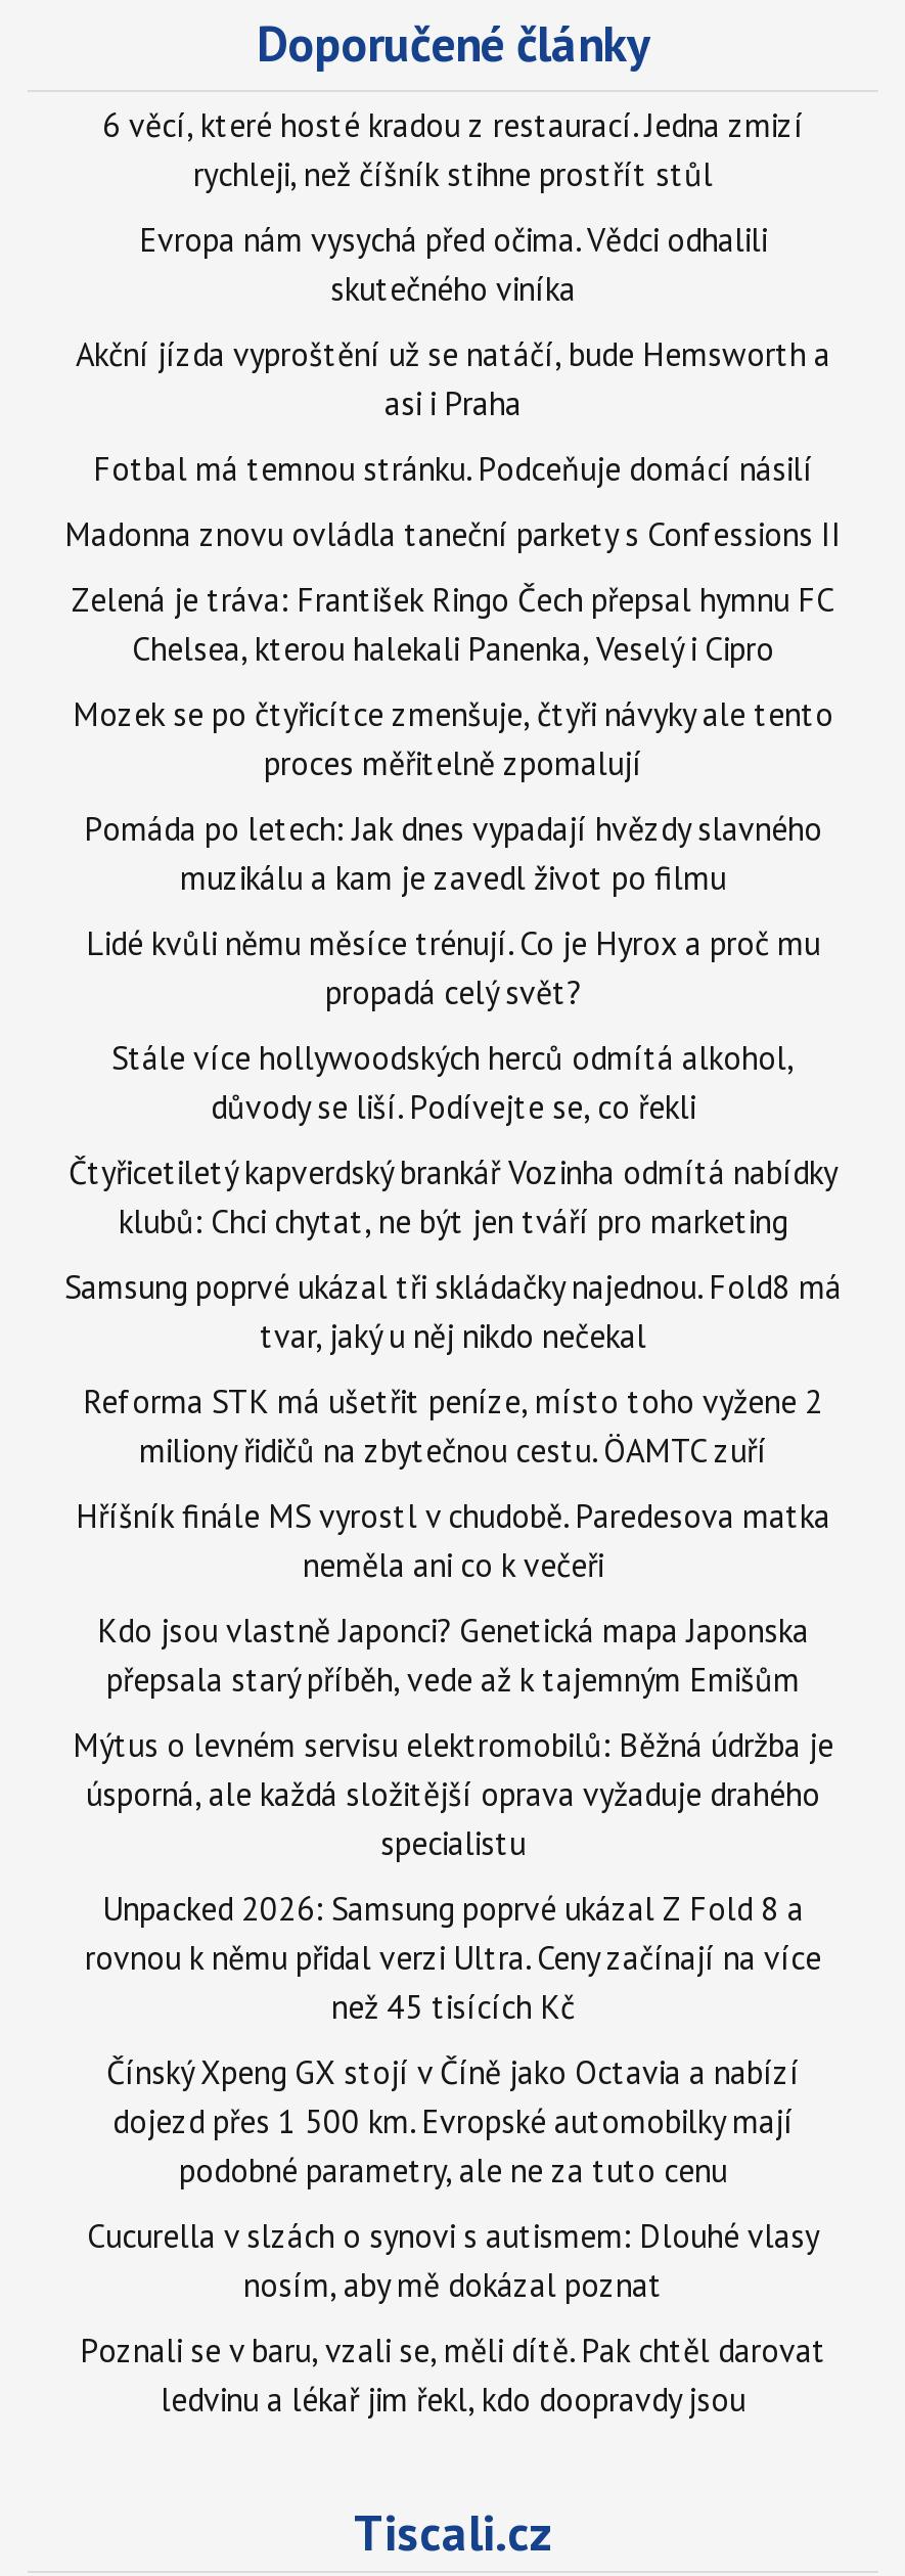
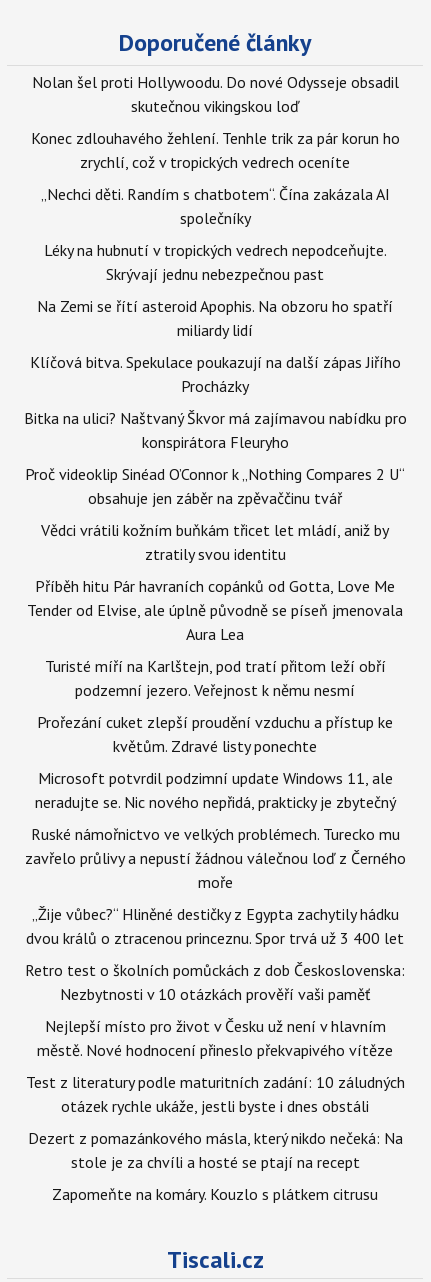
- 6 věcí, které hosté kradou z restaurací. Jedna zmizí
- rychleji, než číšník stihne prostřít stůl
+ Nolan šel proti Hollywoodu. Do nové Odysseje obsadil
+ skutečnou vikingskou loď

- Evropa nám vysychá před očima. Vědci odhalili
- skutečného viníka
+ Konec zdlouhavého žehlení. Tenhle trik za pár korun ho
+ zrychlí, což v tropických vedrech oceníte

- Akční jízda vyproštění už se natáčí, bude Hemsworth a
- asi i Praha
+ „Nechci děti. Randím s chatbotem“. Čína zakázala AI
+ společníky

- Fotbal má temnou stránku. Podceňuje domácí násilí
+ Léky na hubnutí v tropických vedrech nepodceňujte.
+ Skrývají jednu nebezpečnou past

- Madonna znovu ovládla taneční parkety s Confessions II
+ Na Zemi se řítí asteroid Apophis. Na obzoru ho spatří
+ miliardy lidí

- Zelená je tráva: František Ringo Čech přepsal hymnu FC
- Chelsea, kterou halekali Panenka, Veselý i Cipro
+ Klíčová bitva. Spekulace poukazují na další zápas Jiřího
+ Procházky

- Mozek se po čtyřicítce zmenšuje, čtyři návyky ale tento
- proces měřitelně zpomalují
+ Bitka na ulici? Naštvaný Škvor má zajímavou nabídku pro
+ konspirátora Fleuryho

- Pomáda po letech: Jak dnes vypadají hvězdy slavného
- muzikálu a kam je zavedl život po filmu
+ Proč videoklip Sinéad O’Connor k „Nothing Compares 2 U“
+ obsahuje jen záběr na zpěvaččinu tvář

- Lidé kvůli němu měsíce trénují. Co je Hyrox a proč mu
- propadá celý svět?
+ Vědci vrátili kožním buňkám třicet let mládí, aniž by
+ ztratily svou identitu

- Stále více hollywoodských herců odmítá alkohol,
- důvody se liší. Podívejte se, co řekli
+ Příběh hitu Pár havraních copánků od Gotta, Love Me
+ Tender od Elvise, ale úplně původně se píseň jmenovala
+ Aura Lea

- Čtyřicetiletý kapverdský brankář Vozinha odmítá nabídky
- klubů: Chci chytat, ne být jen tváří pro marketing
+ Turisté míří na Karlštejn, pod tratí přitom leží obří
+ podzemní jezero. Veřejnost k němu nesmí

- Samsung poprvé ukázal tři skládačky najednou. Fold8 má
- tvar, jaký u něj nikdo nečekal
+ Prořezání cuket zlepší proudění vzduchu a přístup ke
+ květům. Zdravé listy ponechte

- Reforma STK má ušetřit peníze, místo toho vyžene 2
- miliony řidičů na zbytečnou cestu. ÖAMTC zuří
+ Microsoft potvrdil podzimní update Windows 11, ale
+ neradujte se. Nic nového nepřidá, prakticky je zbytečný

- Hříšník finále MS vyrostl v chudobě. Paredesova matka
- neměla ani co k večeři
+ Ruské námořnictvo ve velkých problémech. Turecko mu
+ zavřelo průlivy a nepustí žádnou válečnou loď z Černého
+ moře

- Kdo jsou vlastně Japonci? Genetická mapa Japonska
- přepsala starý příběh, vede až k tajemným Emišům
+ „Žije vůbec?“ Hliněné destičky z Egypta zachytily hádku
+ dvou králů o ztracenou princeznu. Spor trvá už 3 400 let

- Mýtus o levném servisu elektromobilů: Běžná údržba je
- úsporná, ale každá složitější oprava vyžaduje drahého
- specialistu
+ Retro test o školních pomůckách z dob Československa:
+ Nezbytnosti v 10 otázkách prověří vaši paměť

- Unpacked 2026: Samsung poprvé ukázal Z Fold 8 a
- rovnou k němu přidal verzi Ultra. Ceny začínají na více
- než 45 tisících Kč
+ Nejlepší místo pro život v Česku už není v hlavním
+ městě. Nové hodnocení přineslo překvapivého vítěze

- Čínský Xpeng GX stojí v Číně jako Octavia a nabízí
- dojezd přes 1 500 km. Evropské automobilky mají
- podobné parametry, ale ne za tuto cenu
+ Test z literatury podle maturitních zadání: 10 záludných
+ otázek rychle ukáže, jestli byste i dnes obstáli

- Cucurella v slzách o synovi s autismem: Dlouhé vlasy
- nosím, aby mě dokázal poznat
+ Dezert z pomazánkového másla, který nikdo nečeká: Na
+ stole je za chvíli a hosté se ptají na recept

- Poznali se v baru, vzali se, měli dítě. Pak chtěl darovat
- ledvinu a lékař jim řekl, kdo doopravdy jsou
+ Zapomeňte na komáry. Kouzlo s plátkem citrusu
